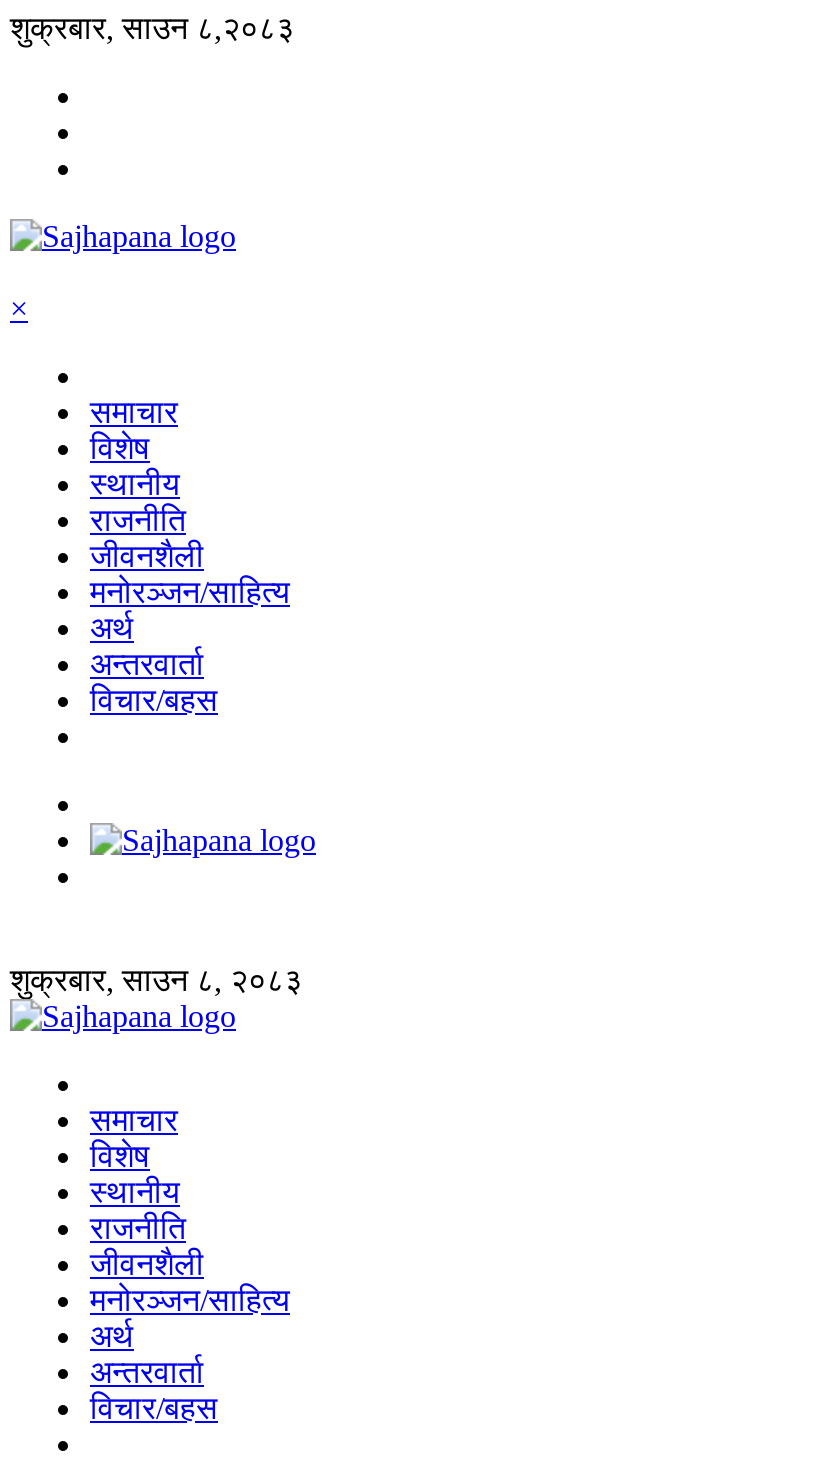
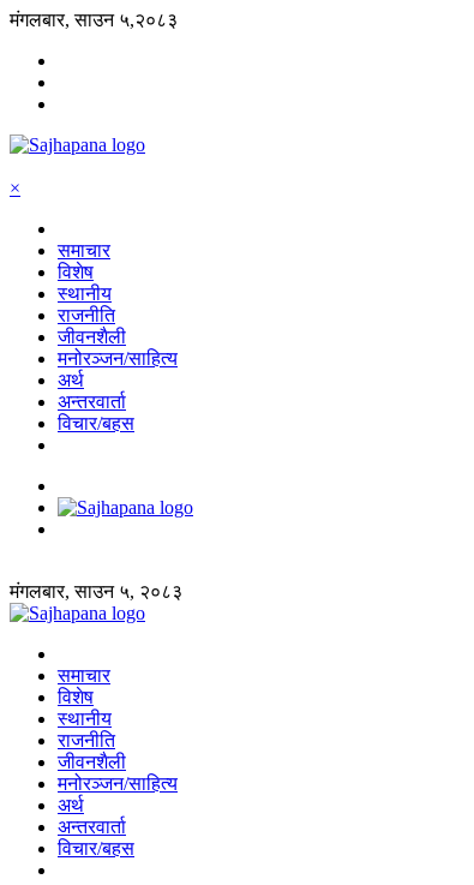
- शुक्रबार, साउन ८,२०८३
+ मंगलबार, साउन ५,२०८३

- शुक्रबार, साउन ८, २०८३
+ मंगलबार, साउन ५, २०८३
